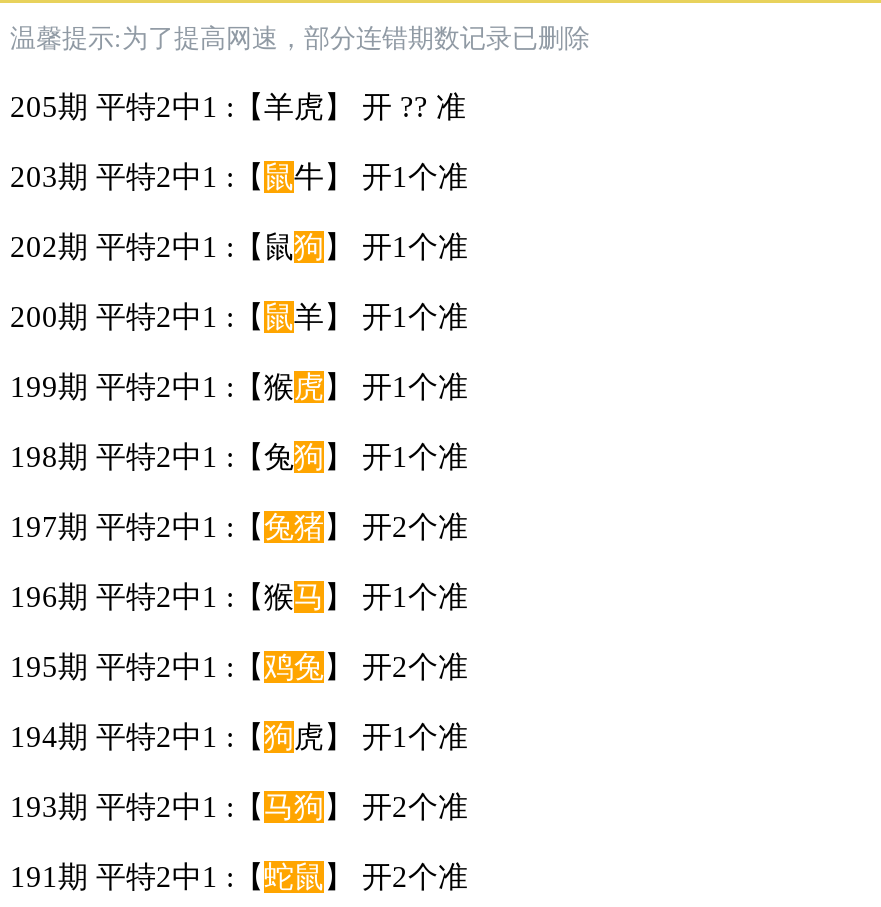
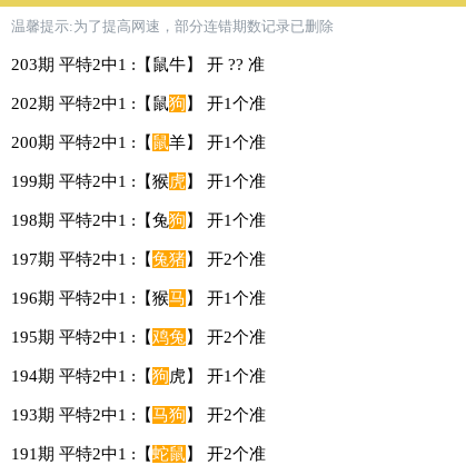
- 205期 平特2中1 :【羊虎】 开 ?? 准
- 203期 平特2中1 :【鼠牛】 开1个准
+ 203期 平特2中1 :【鼠牛】 开 ?? 准
